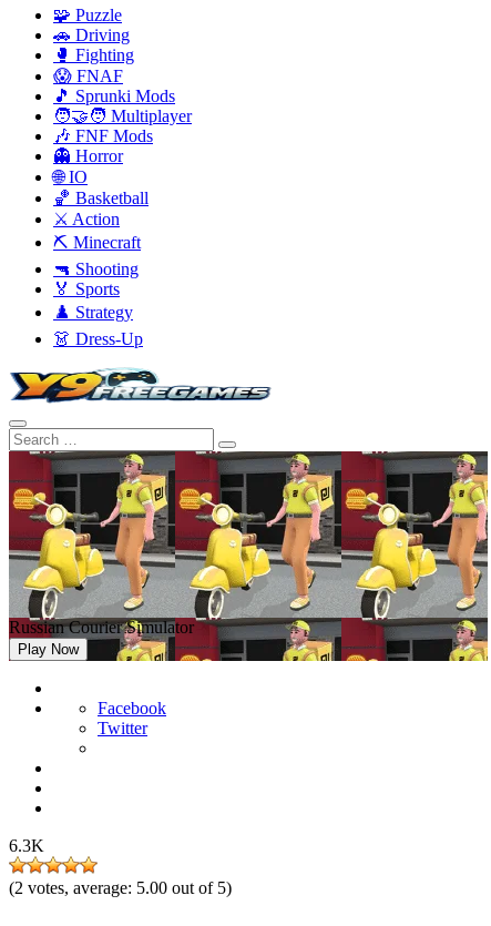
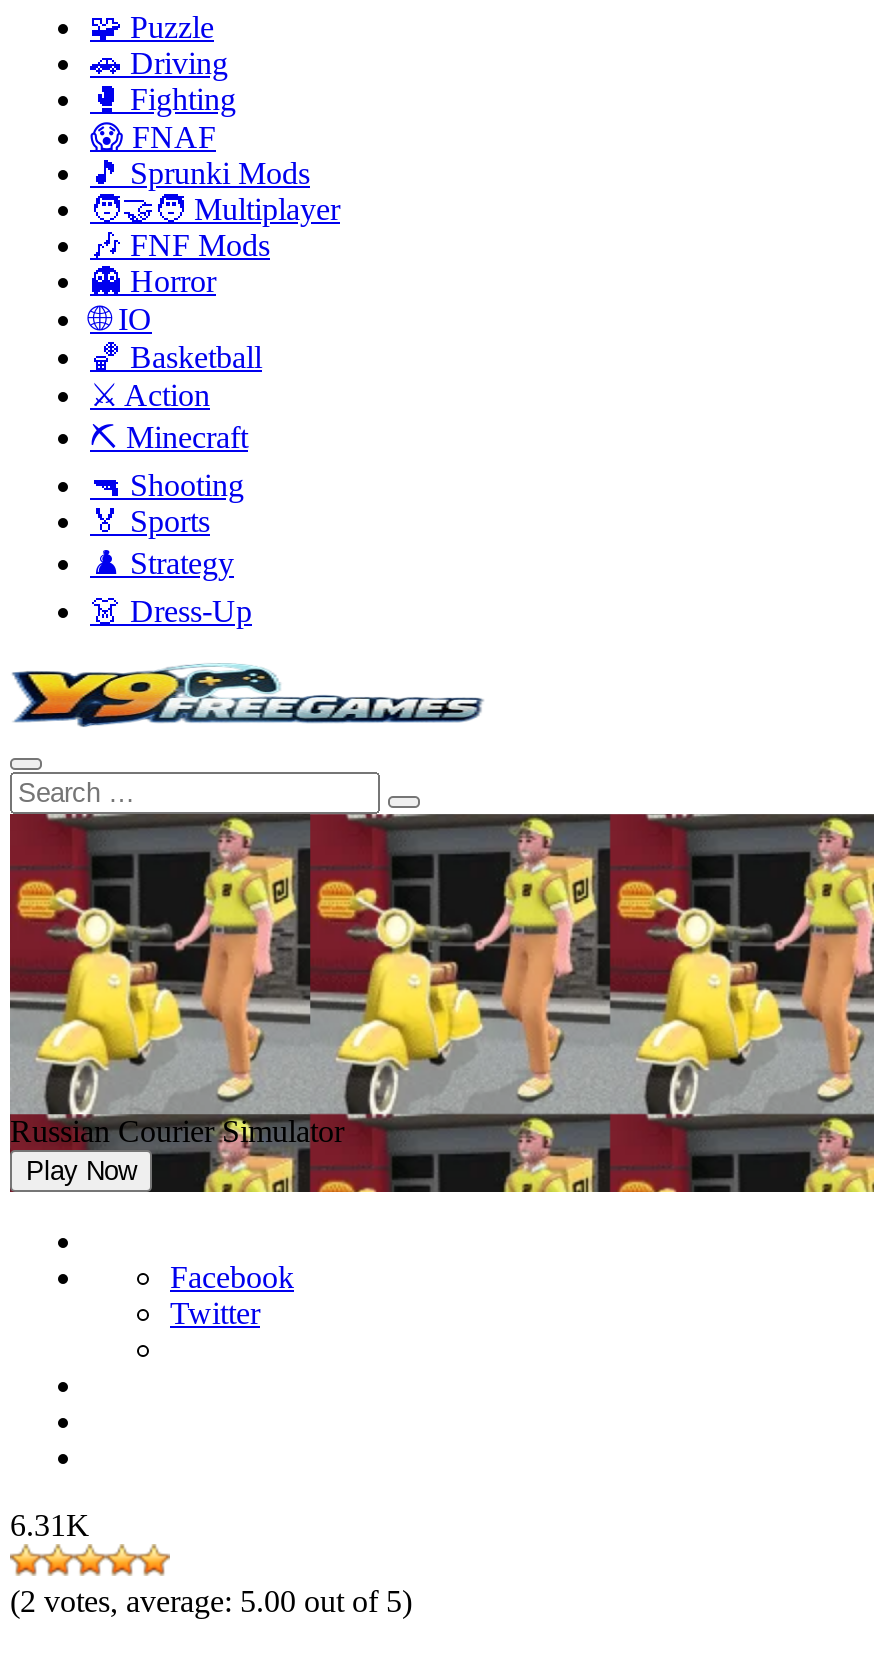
- 6.3K
+ 6.31K
